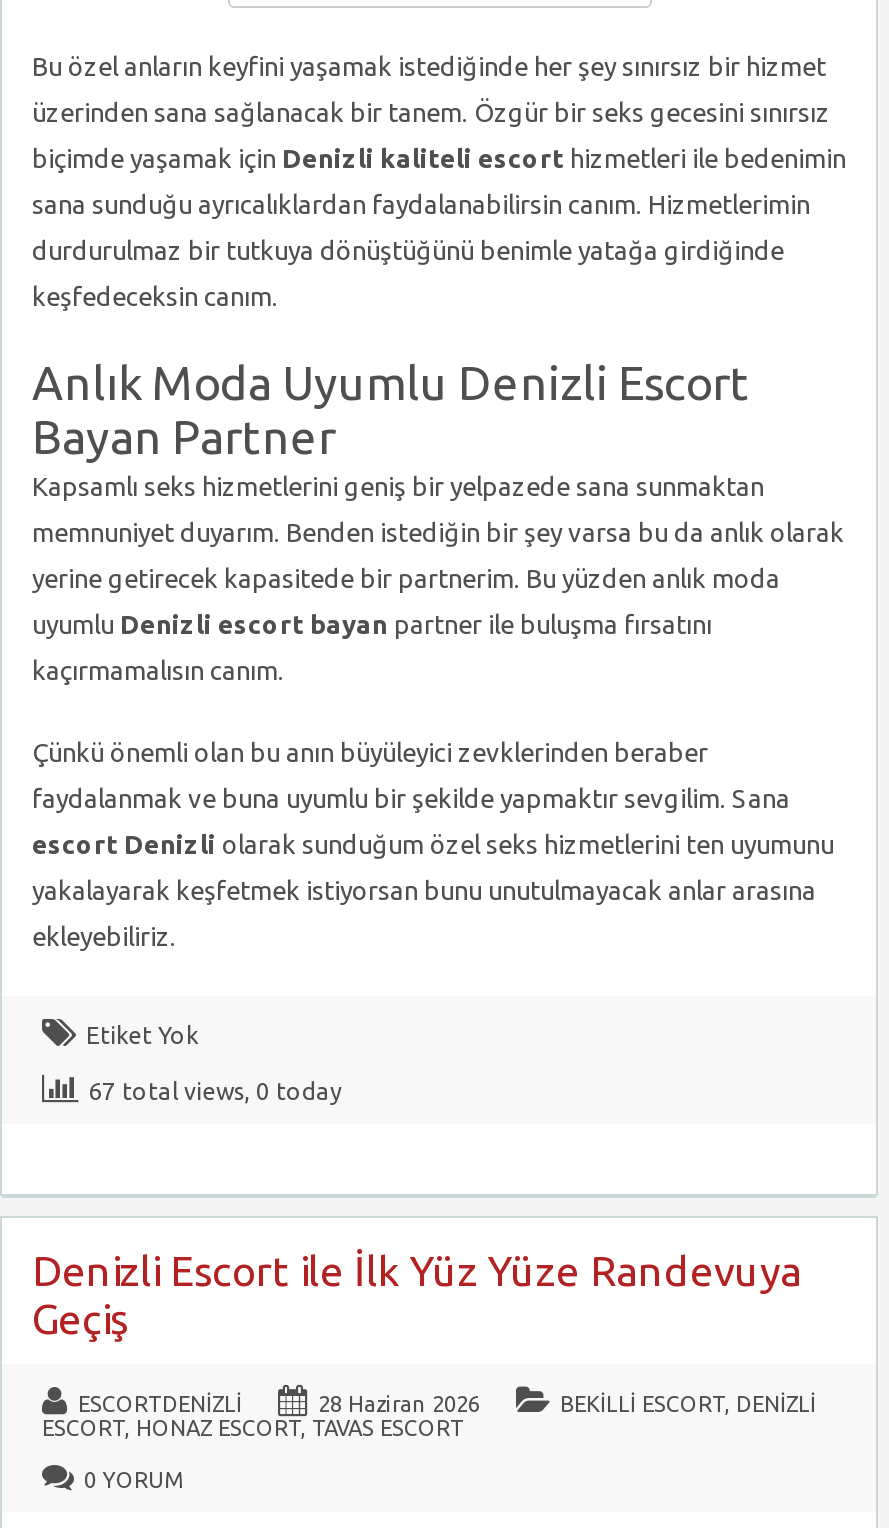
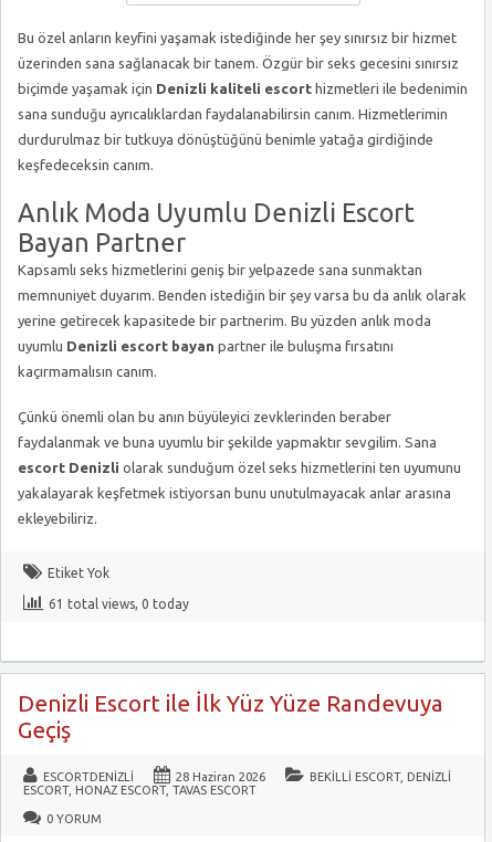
- 67 total views, 0 today
+ 61 total views, 0 today
